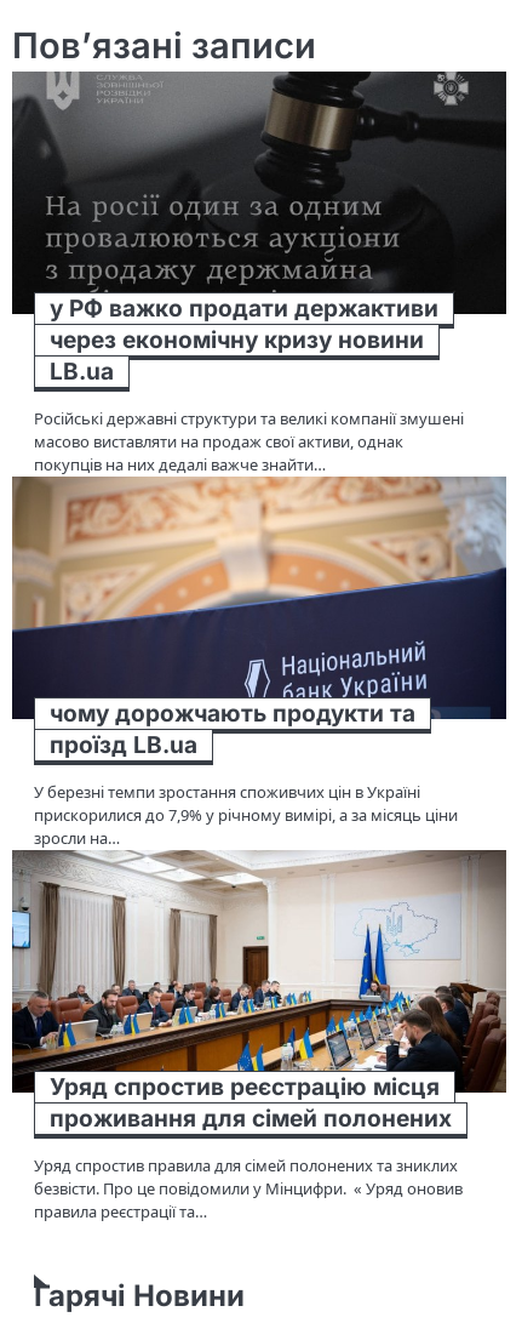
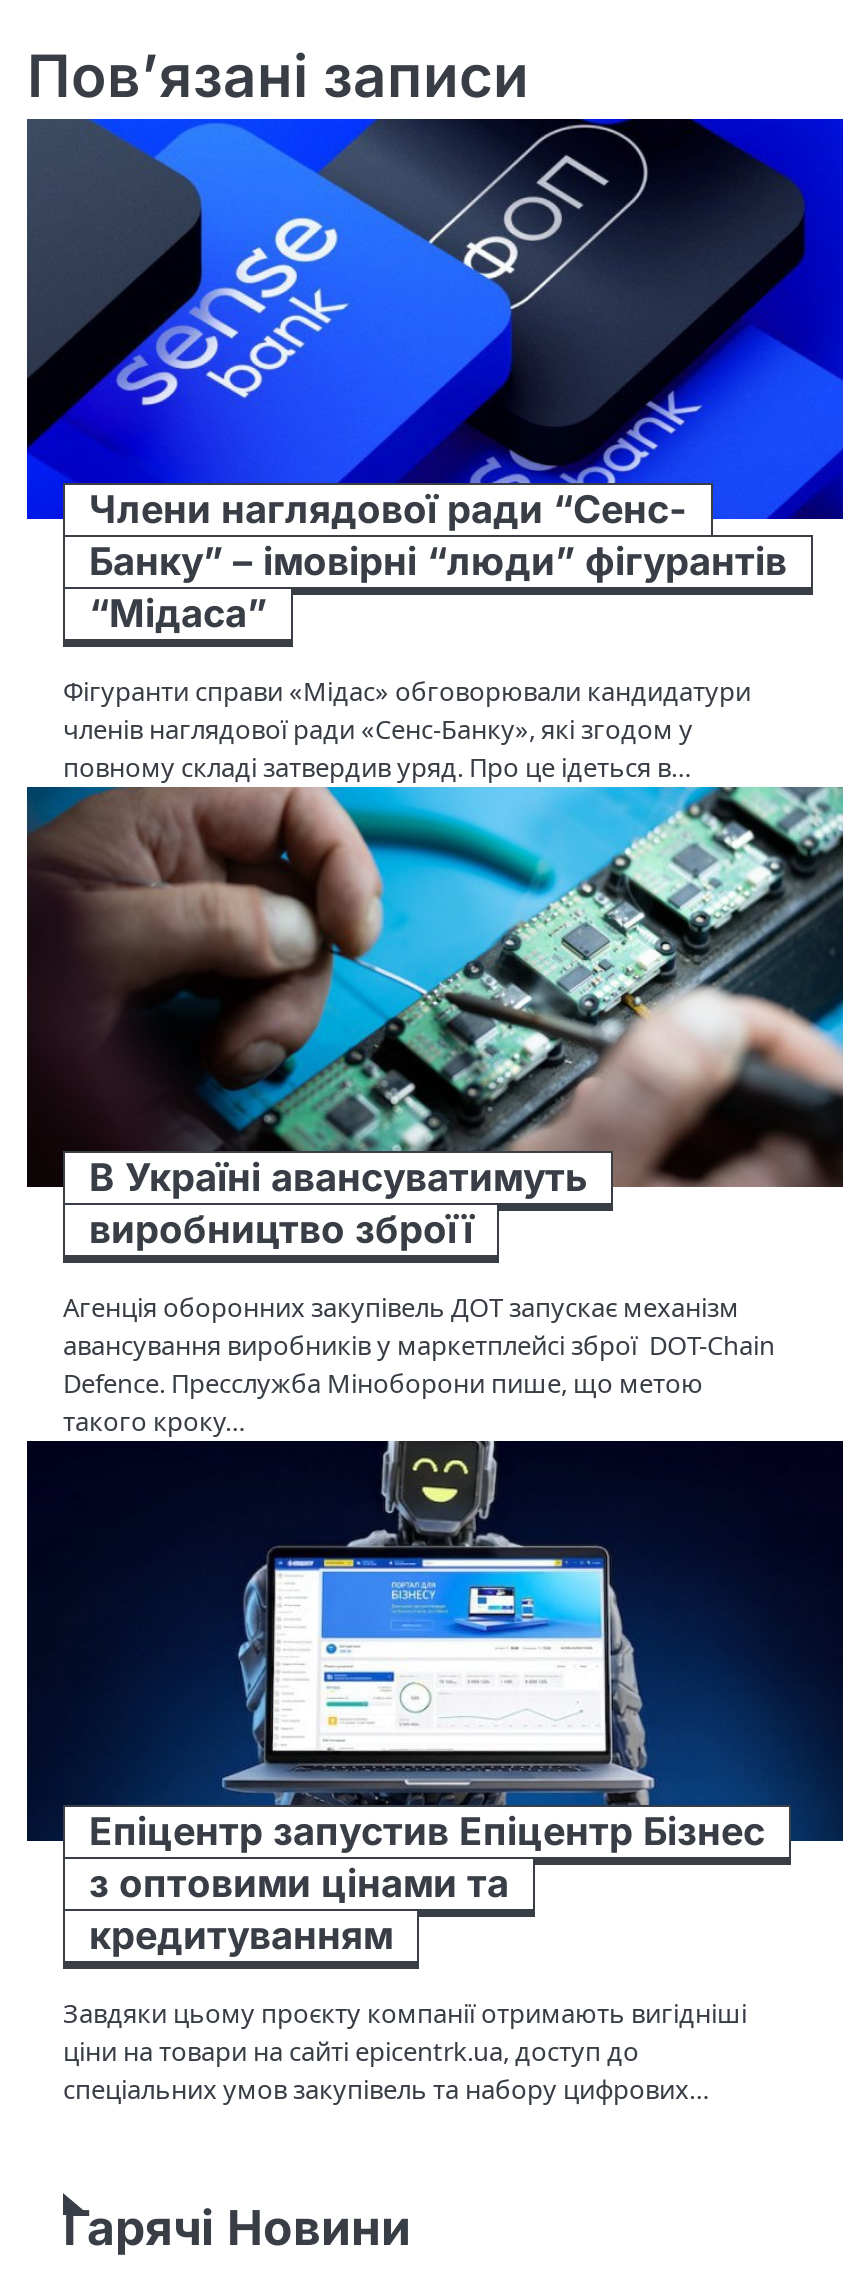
- [image]
- у РФ важко продати держактиви
- через економічну кризу новини
- LB.ua
+ [image]
+ Члени наглядової ради “Сенс-
+ Банку” – імовірні “люди” фігурантів
+ “Мідаса”

- Російські державні структури та великі компанії змушені
- масово виставляти на продаж свої активи, однак
- покупців на них дедалі важче знайти…
+ Фігуранти справи «Мідас» обговорювали кандидатури
+ членів наглядової ради «Сенс-Банку», які згодом у
+ повному складі затвердив уряд. Про це ідеться в…

- [image]
- чому дорожчають продукти та
- проїзд LB.ua
+ [image]
+ В Україні авансуватимуть
+ виробництво зброїї

- У березні темпи зростання споживчих цін в Україні
- прискорилися до 7,9% у річному вимірі, а за місяць ціни
- зросли на…
+ Агенція оборонних закупівель ДОТ запускає механізм
+ авансування виробників у маркетплейсі зброї DOT-Chain
+ Defence. Пресслужба Міноборони пише, що метою
+ такого кроку…

- [image]
- Уряд спростив реєстрацію місця
- проживання для сімей полонених
+ [image]
+ Епіцентр запустив Епіцентр Бізнес
+ з оптовими цінами та
+ кредитуванням

- Уряд спростив правила для сімей полонених та зниклих
- безвісти. Про це повідомили у Мінцифри. « Уряд оновив
- правила реєстрації та…
+ Завдяки цьому проєкту компанії отримають вигідніші
+ ціни на товари на сайті epicentrk.ua, доступ до
+ спеціальних умов закупівель та набору цифрових…
